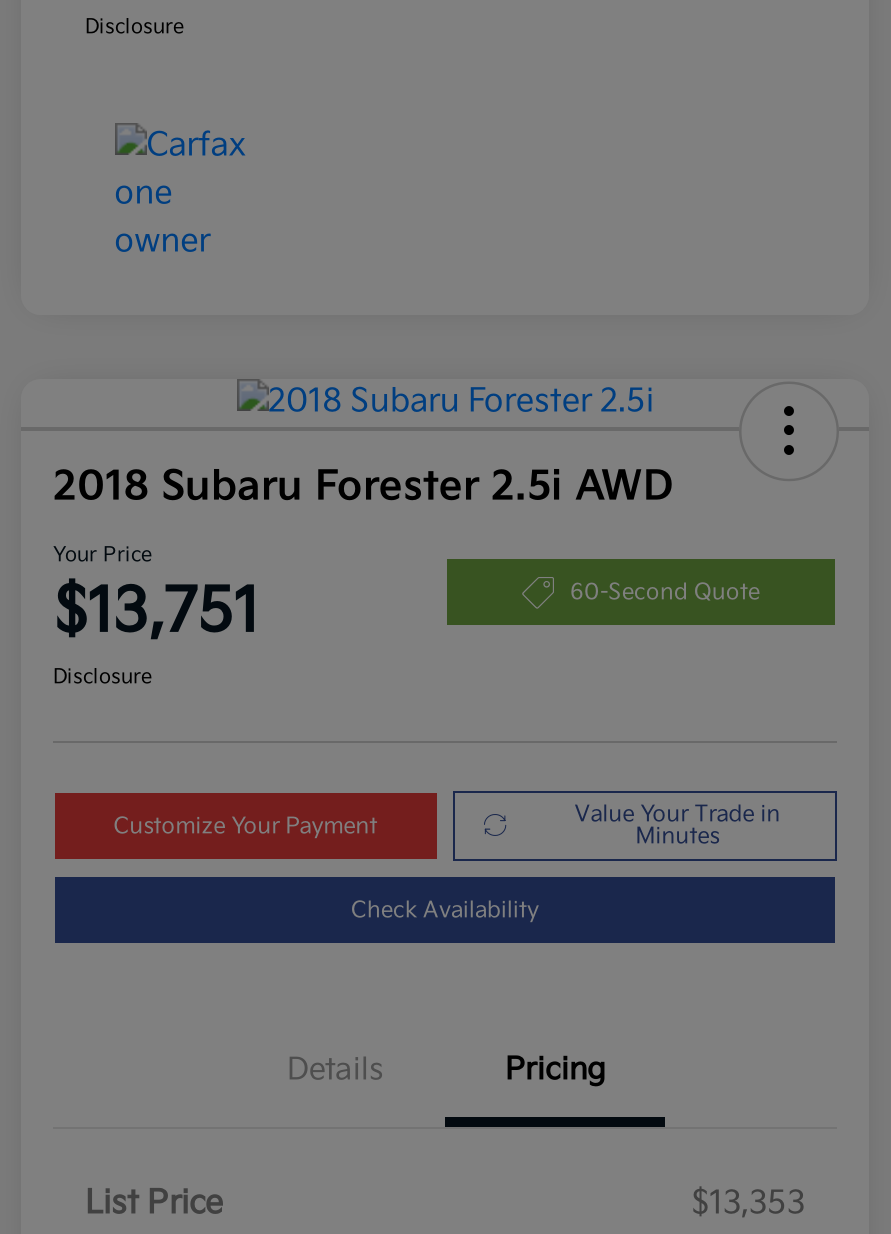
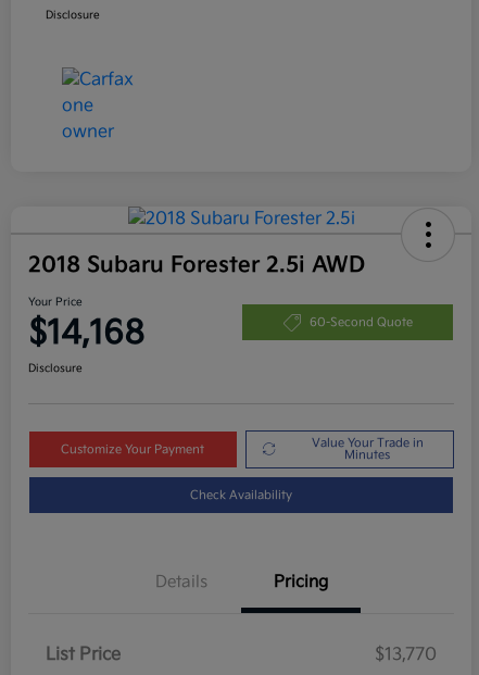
- $13,751
+ $14,168

- $13,353
+ $13,770
